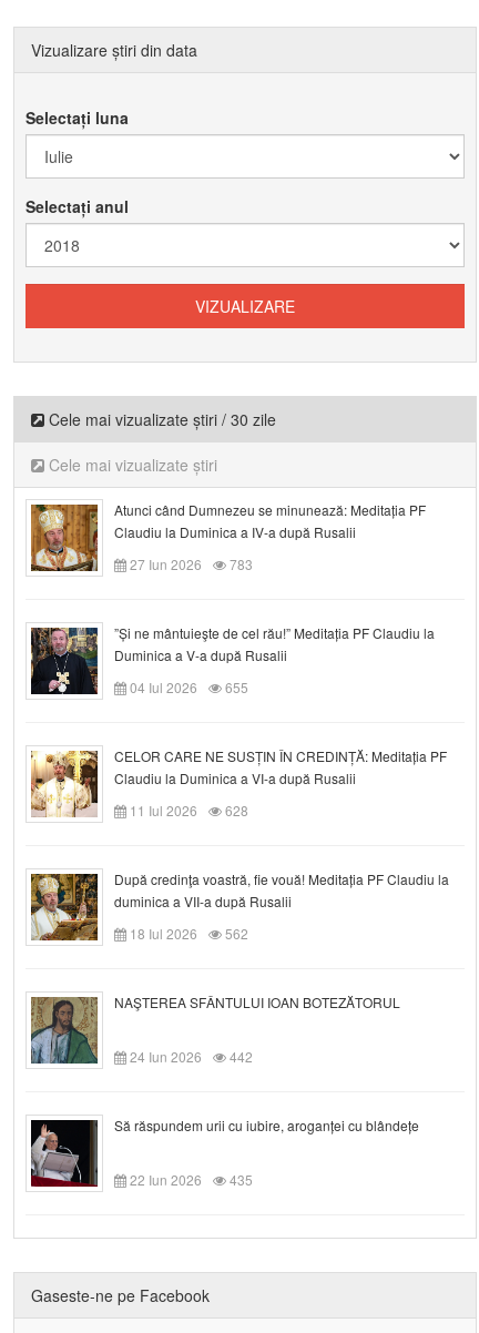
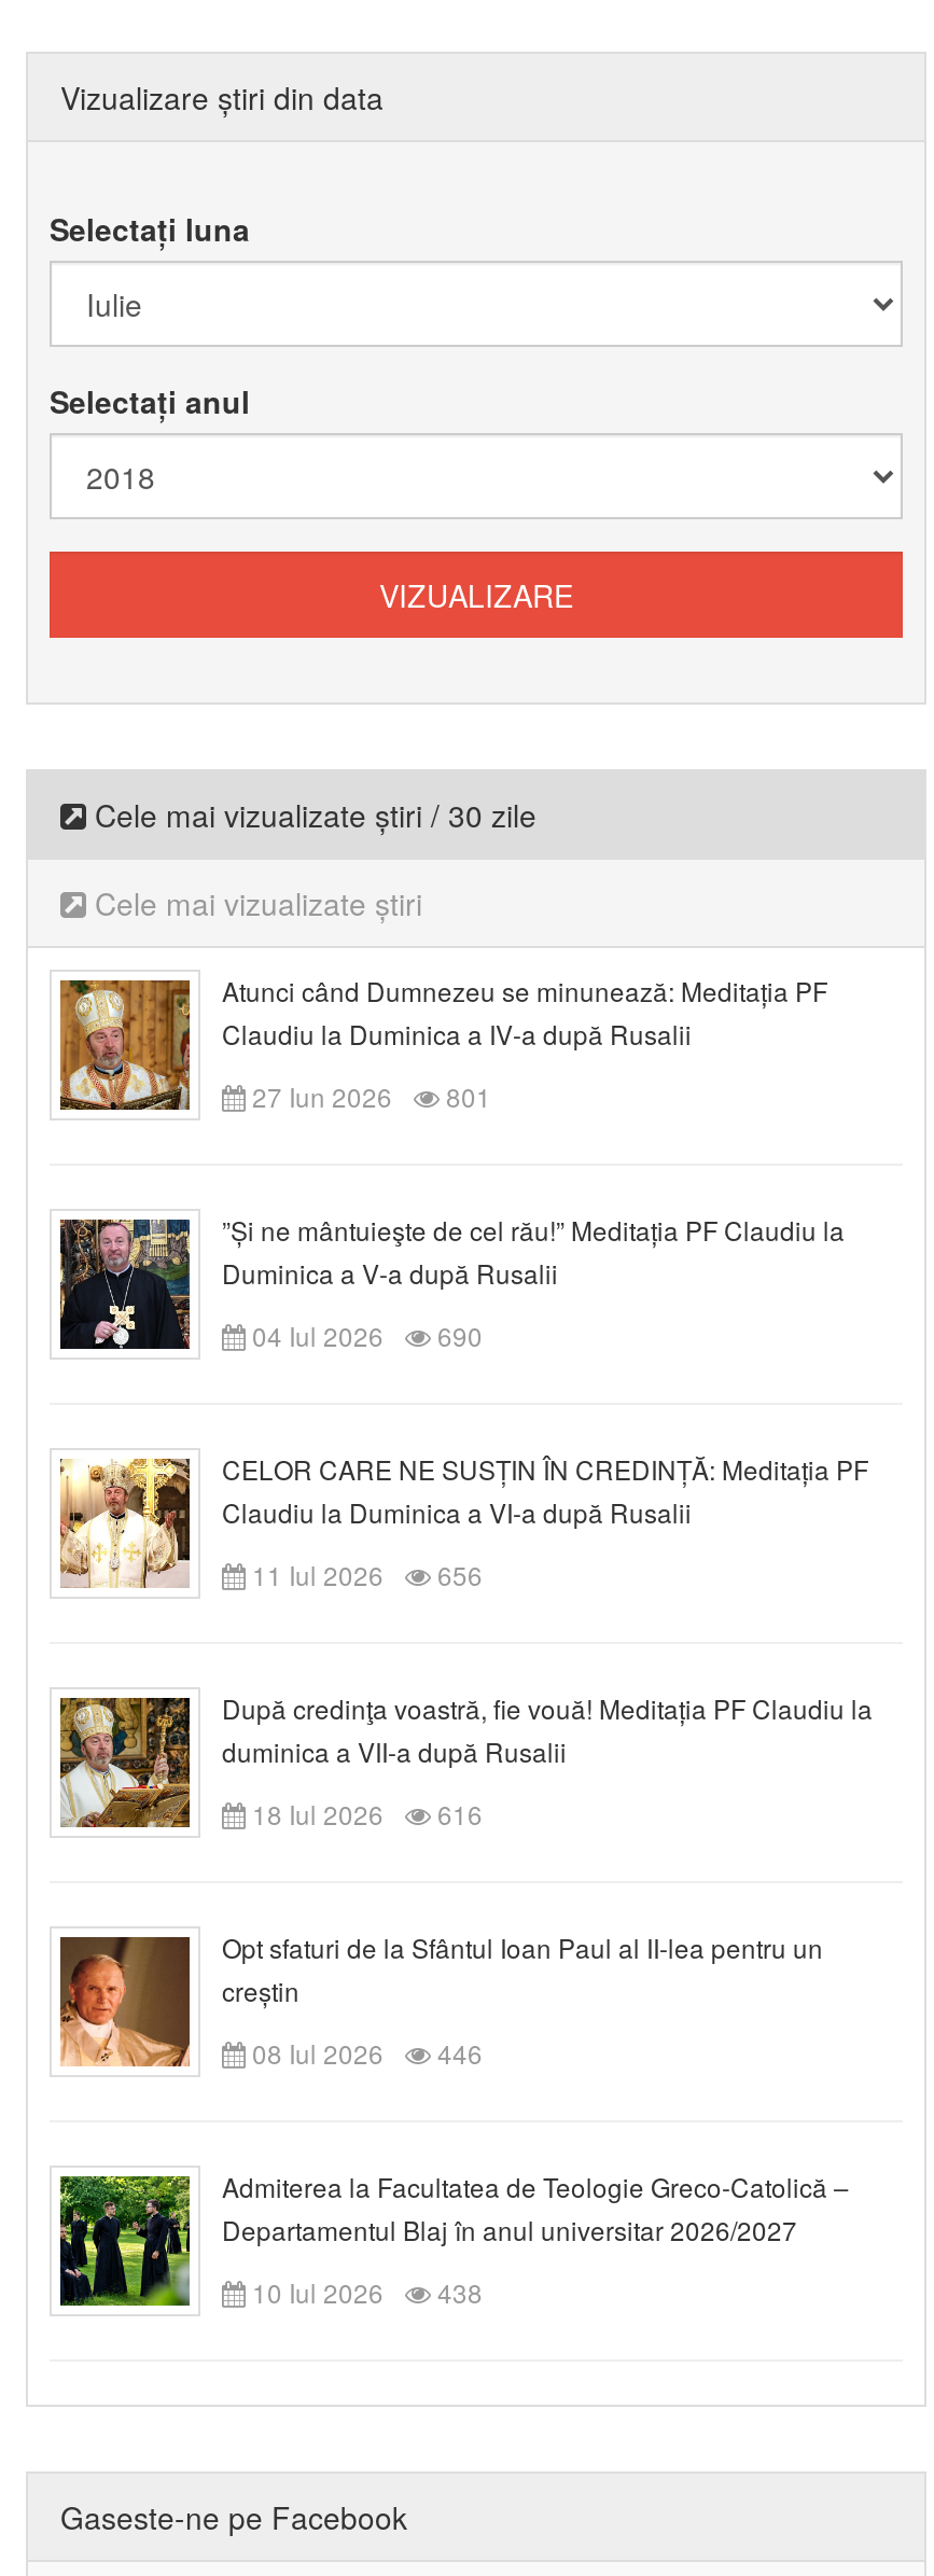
- 27 Iun 2026 783
+ 27 Iun 2026 801

- 04 Iul 2026 655
+ 04 Iul 2026 690

- 11 Iul 2026 628
+ 11 Iul 2026 656

- 18 Iul 2026 562
+ 18 Iul 2026 616

- [image]
- NAŞTEREA SFÂNTULUI IOAN BOTEZĂTORUL
+ [image]
+ Opt sfaturi de la Sfântul Ioan Paul al II-lea pentru un
+ creștin

- 24 Iun 2026
- 442
+ 08 Iul 2026
+ 446

- [image]
- Să răspundem urii cu iubire, aroganței cu blândețe
+ [image]
+ Admiterea la Facultatea de Teologie Greco-Catolică –
+ Departamentul Blaj în anul universitar 2026/2027

- 22 Iun 2026
- 435
+ 10 Iul 2026
+ 438
